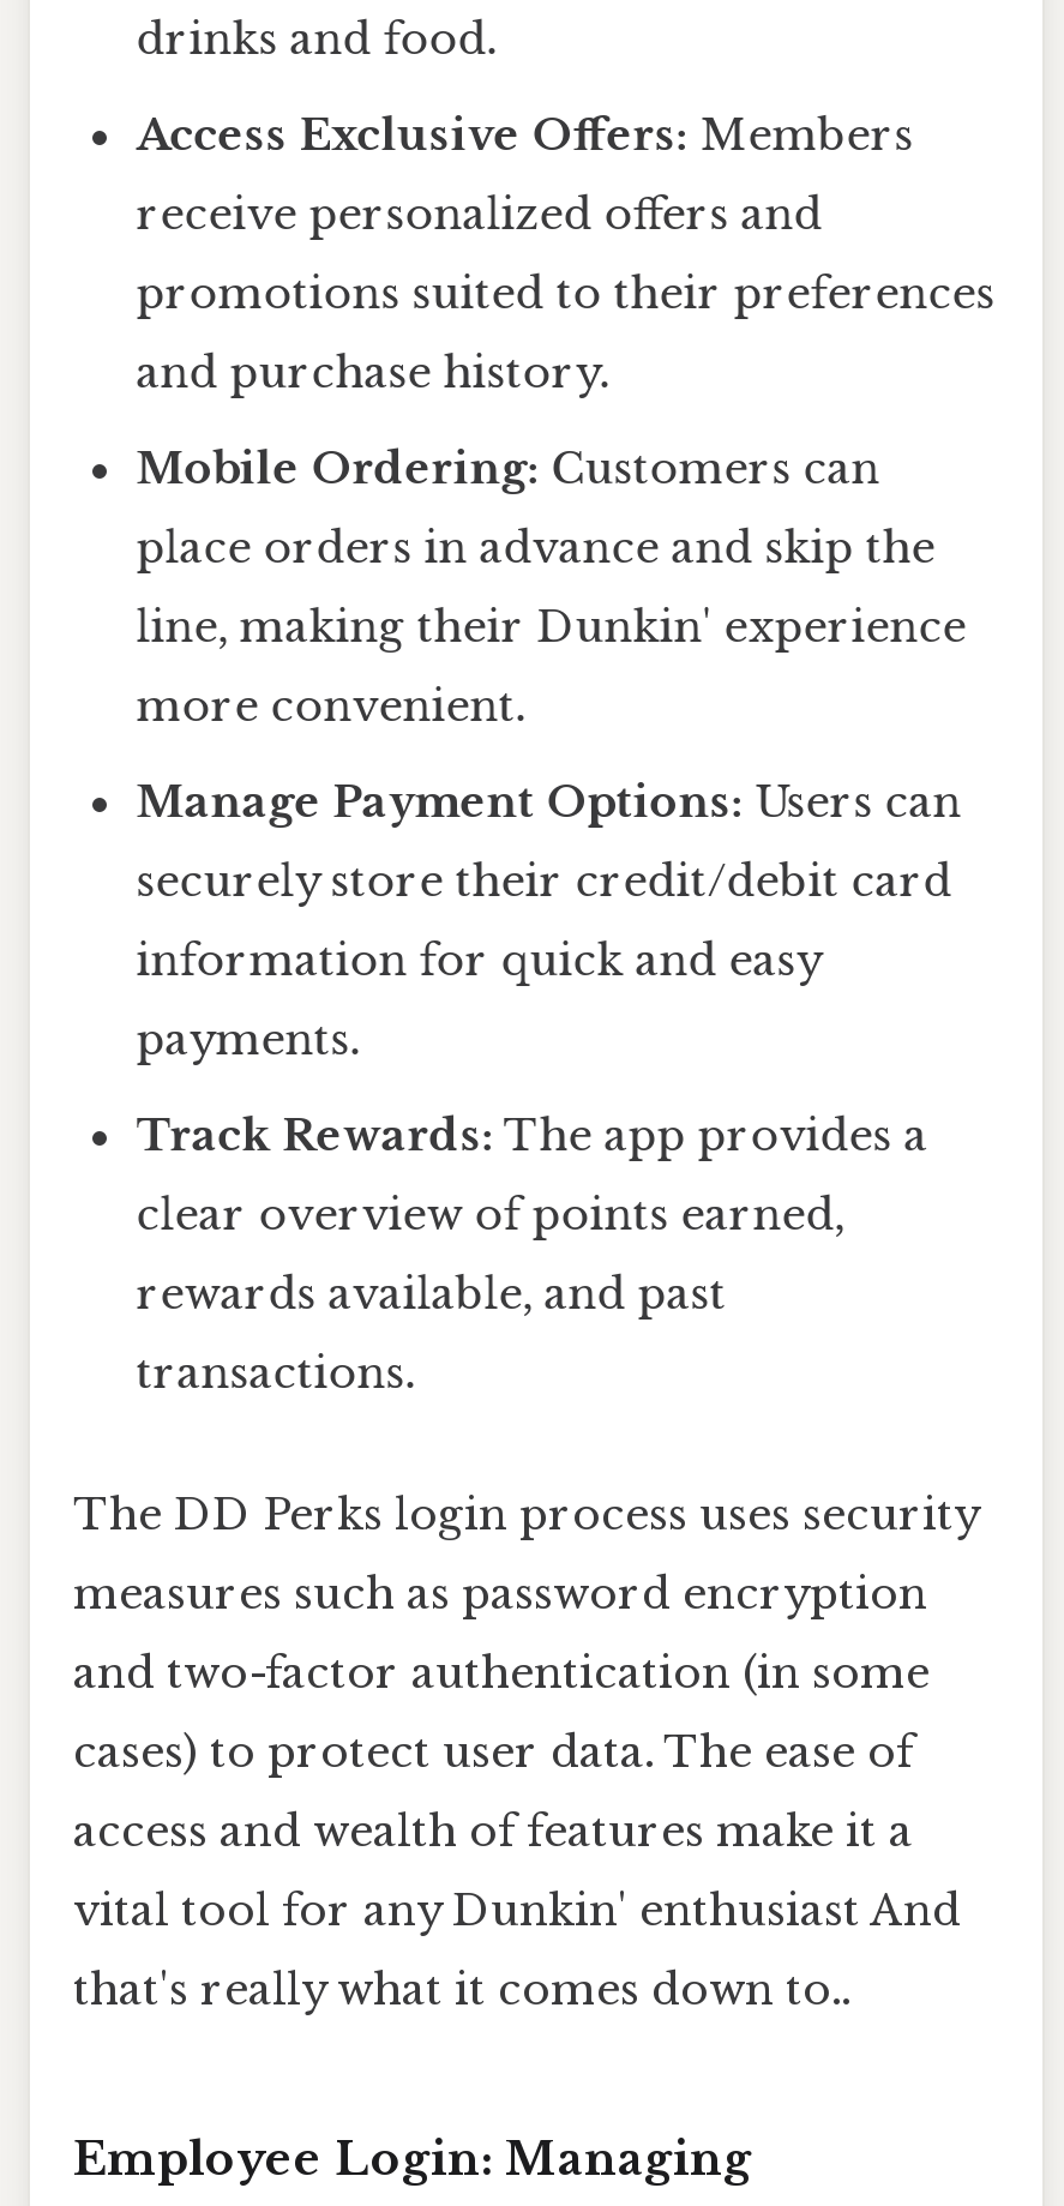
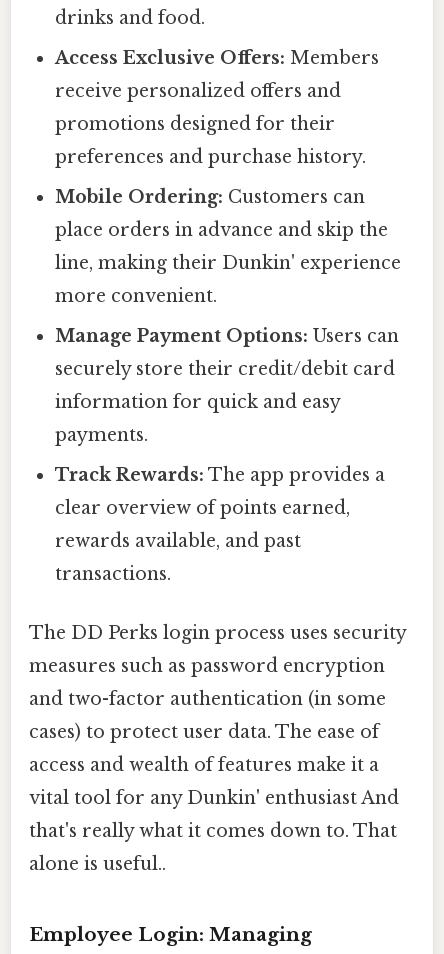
- promotions suited to their preferences
+ promotions designed for their

- and purchase history.
+ preferences and purchase history.

- that's really what it comes down to..
+ that's really what it comes down to. That
+ alone is useful..
